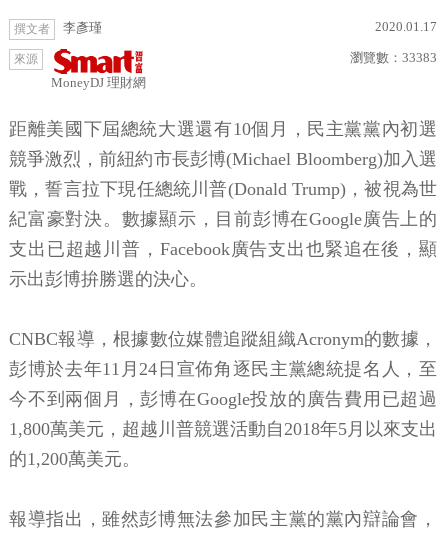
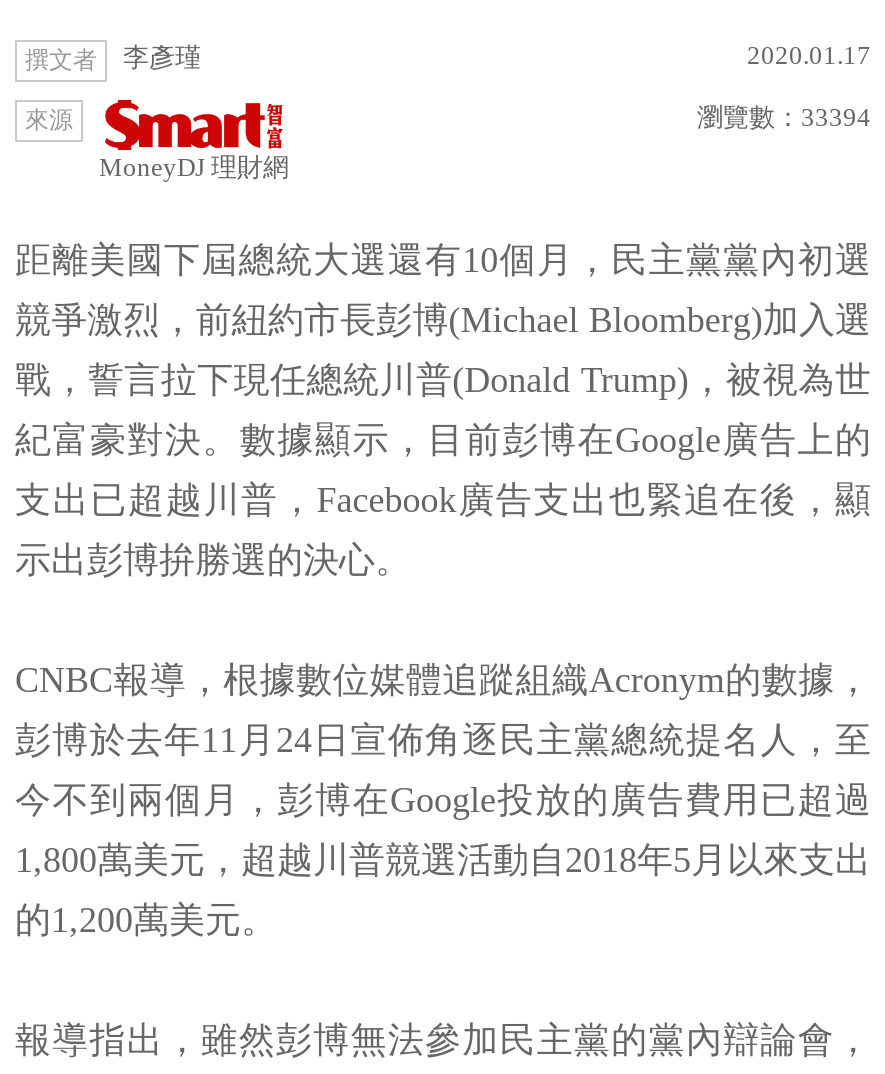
- 瀏覽數：33383
+ 瀏覽數：33394
